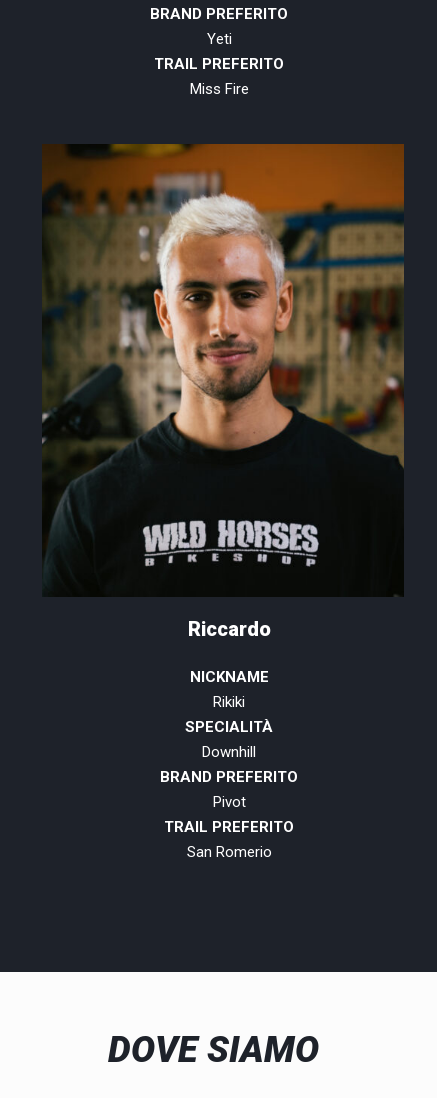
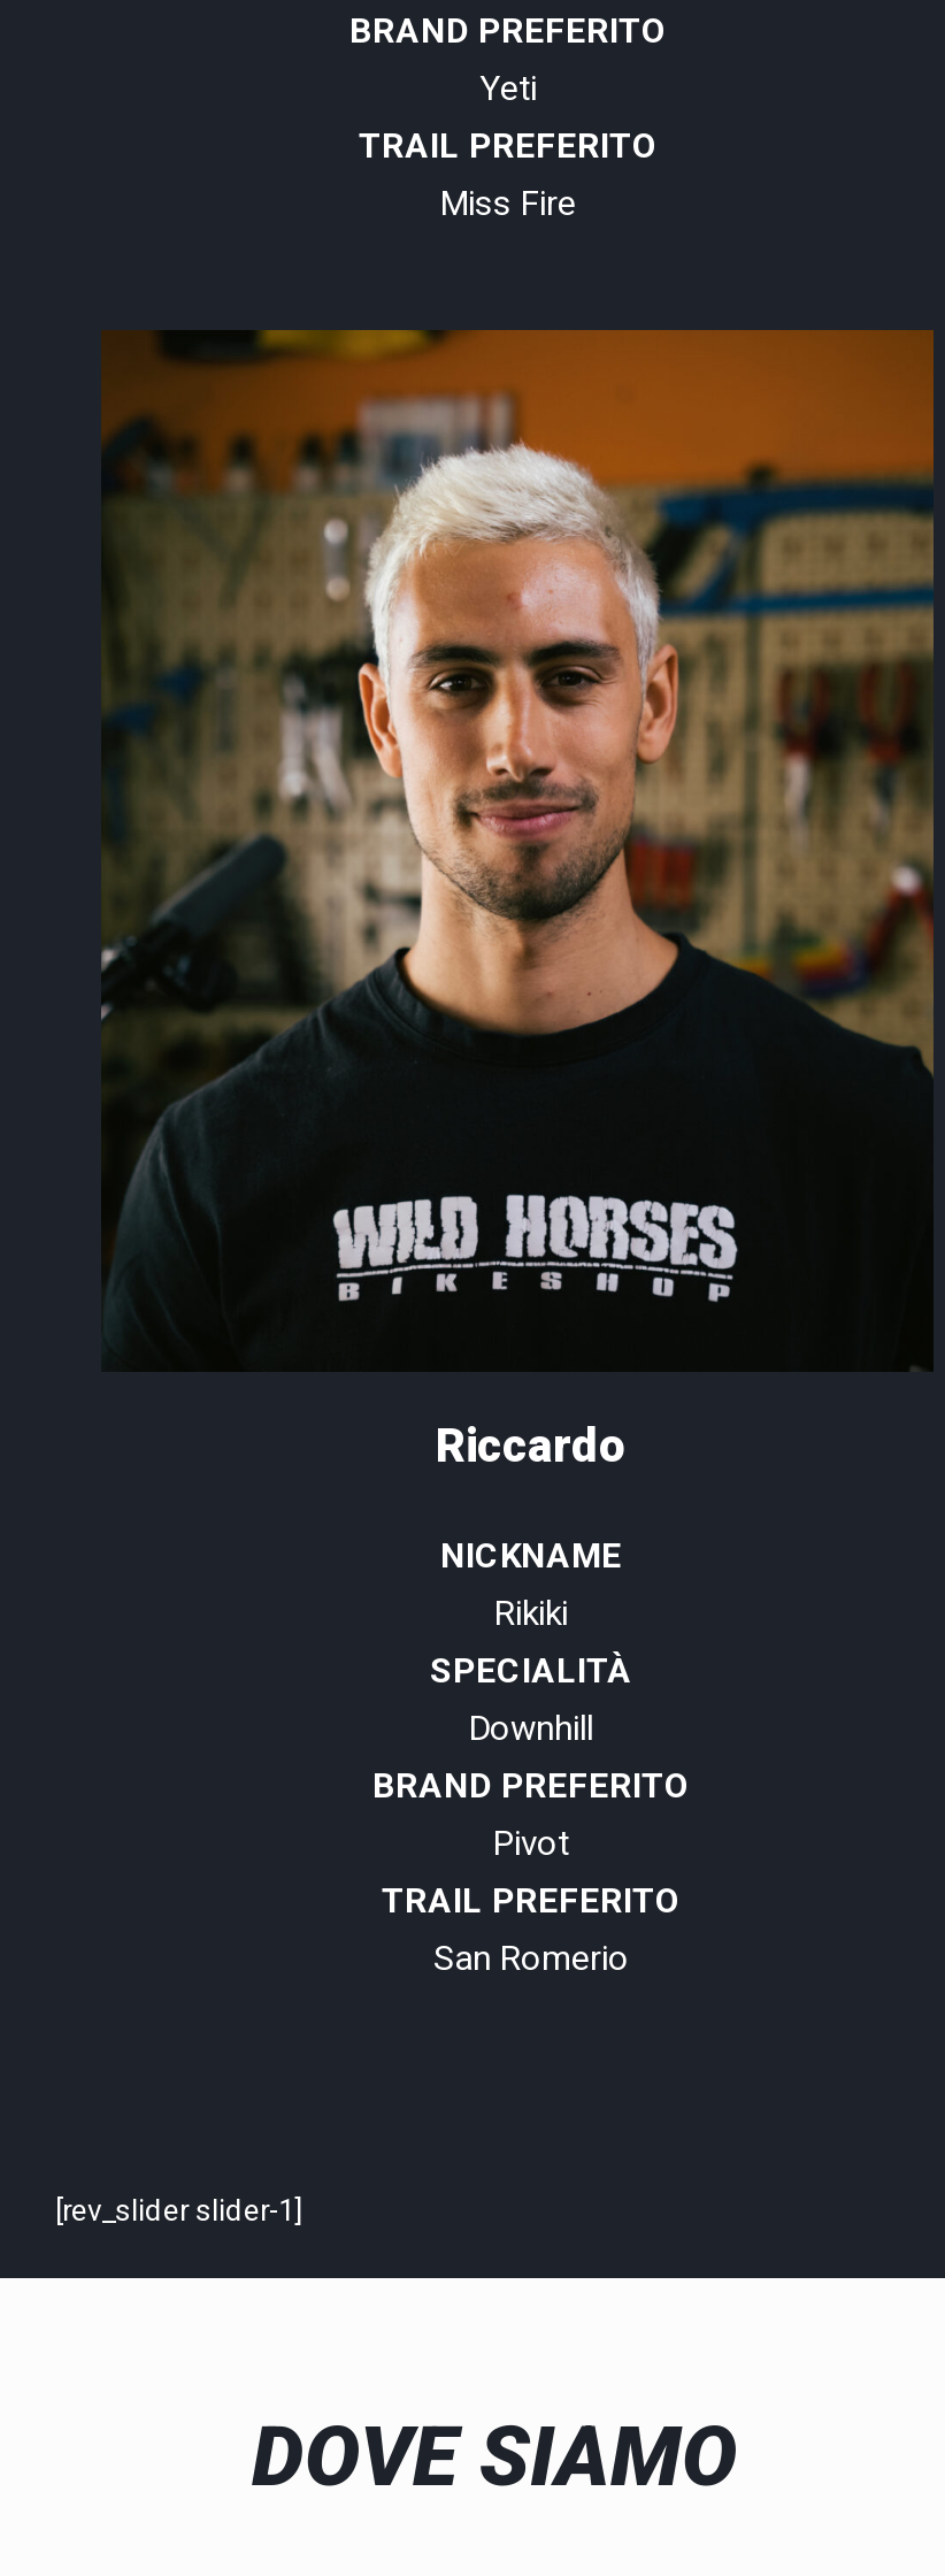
+ [rev_slider slider-1]
